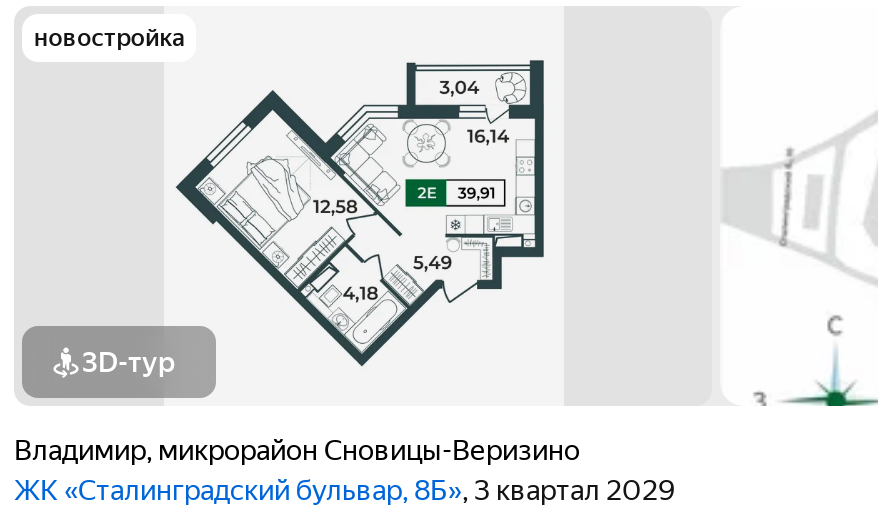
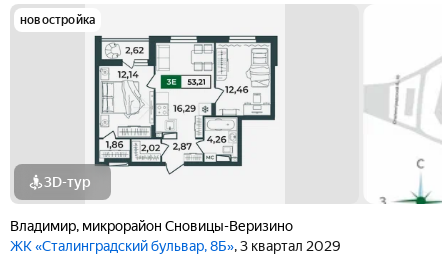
- [image]
+ [image]
